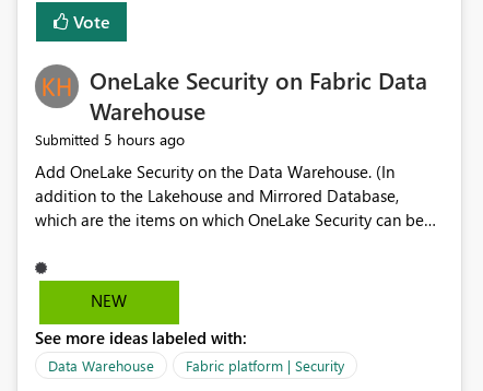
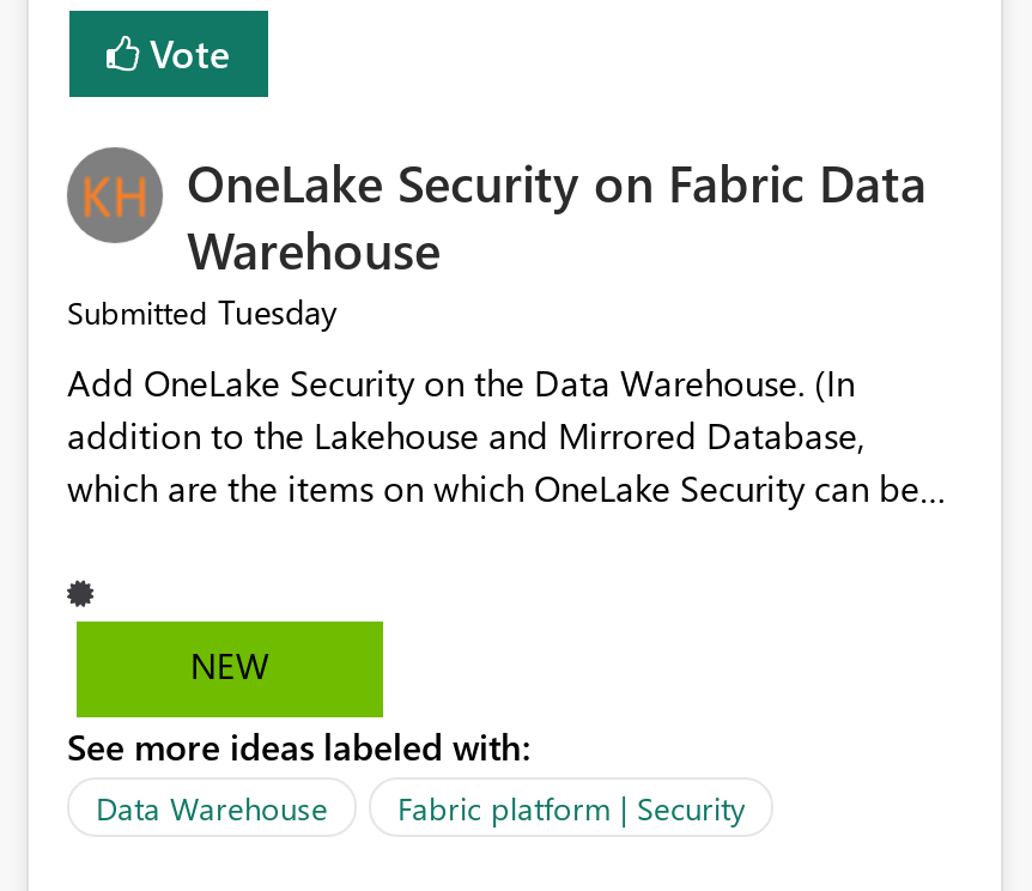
- Submitted 5 hours ago
+ Submitted Tuesday
